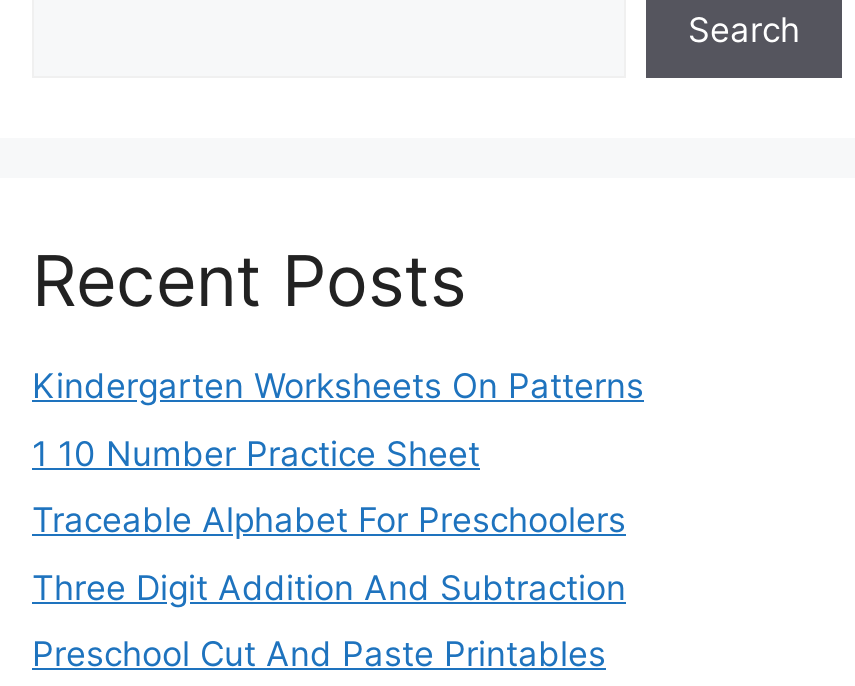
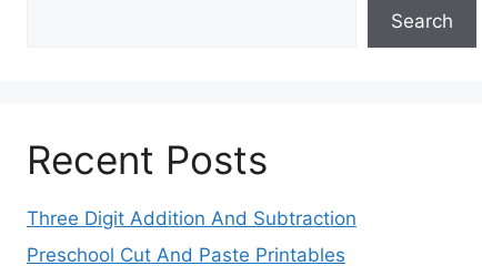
- Kindergarten Worksheets On Patterns
- 1 10 Number Practice Sheet
- Traceable Alphabet For Preschoolers
